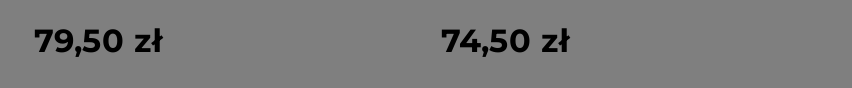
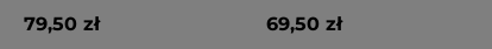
- 74,50 zł
+ 69,50 zł
